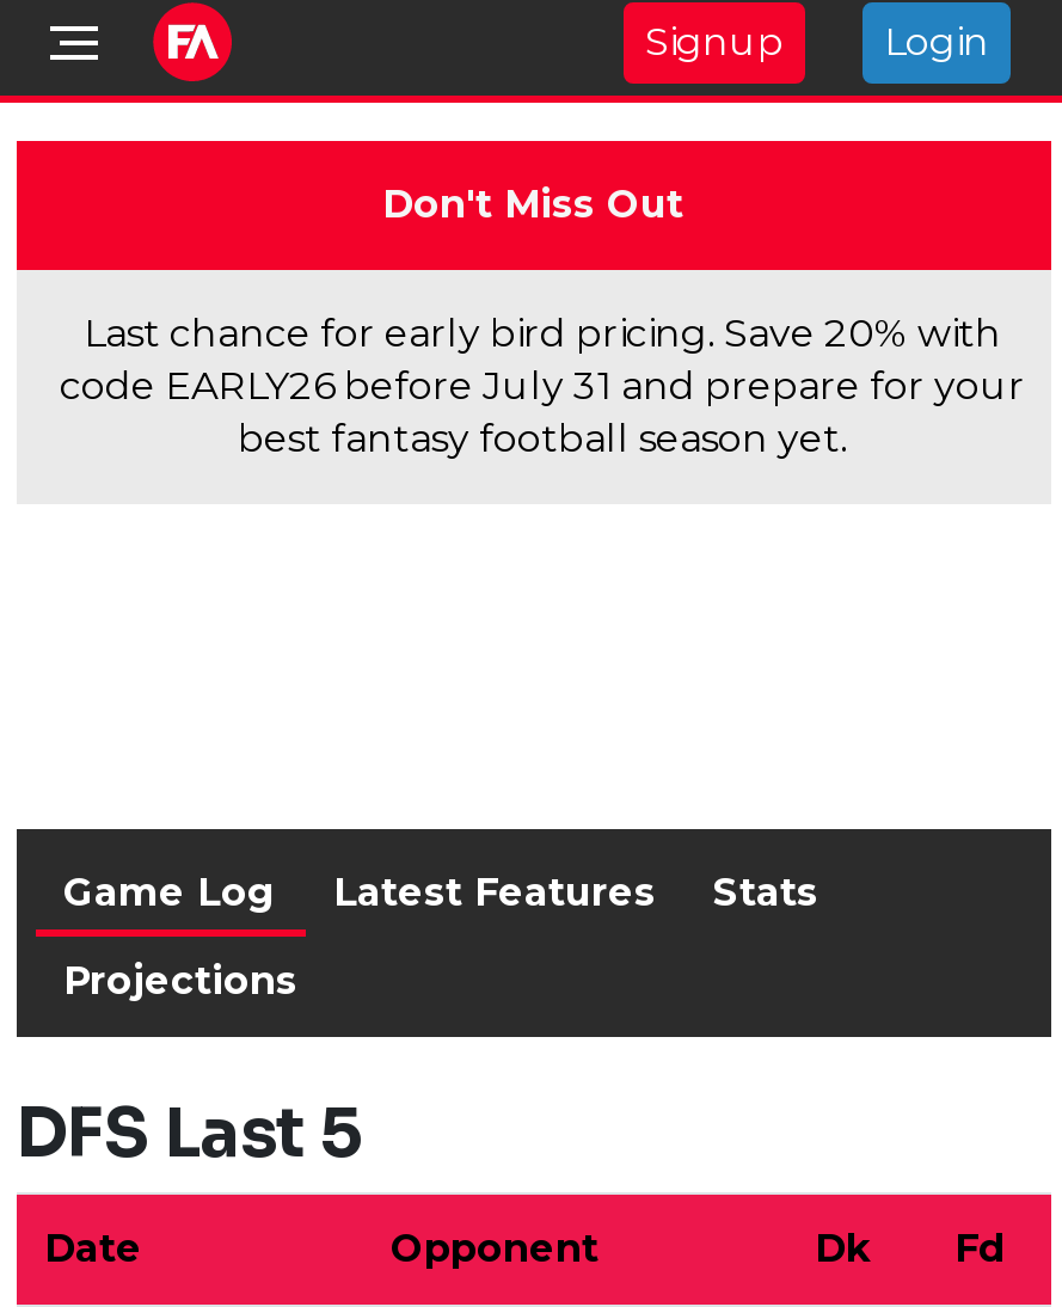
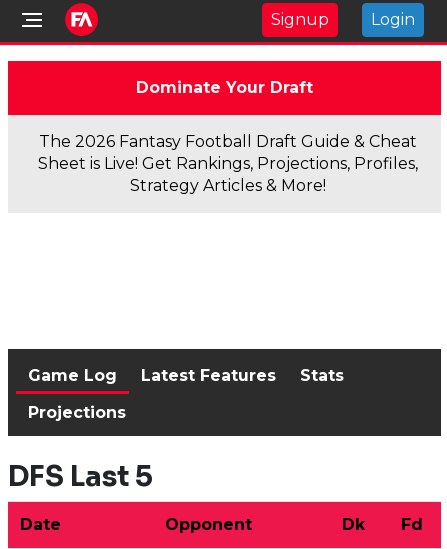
- Don't Miss Out
+ Dominate Your Draft

- Last chance for early bird pricing. Save 20% with
- code EARLY26 before July 31 and prepare for your
- best fantasy football season yet.
+ The 2026 Fantasy Football Draft Guide & Cheat
+ Sheet is Live! Get Rankings, Projections, Profiles,
+ Strategy Articles & More!
